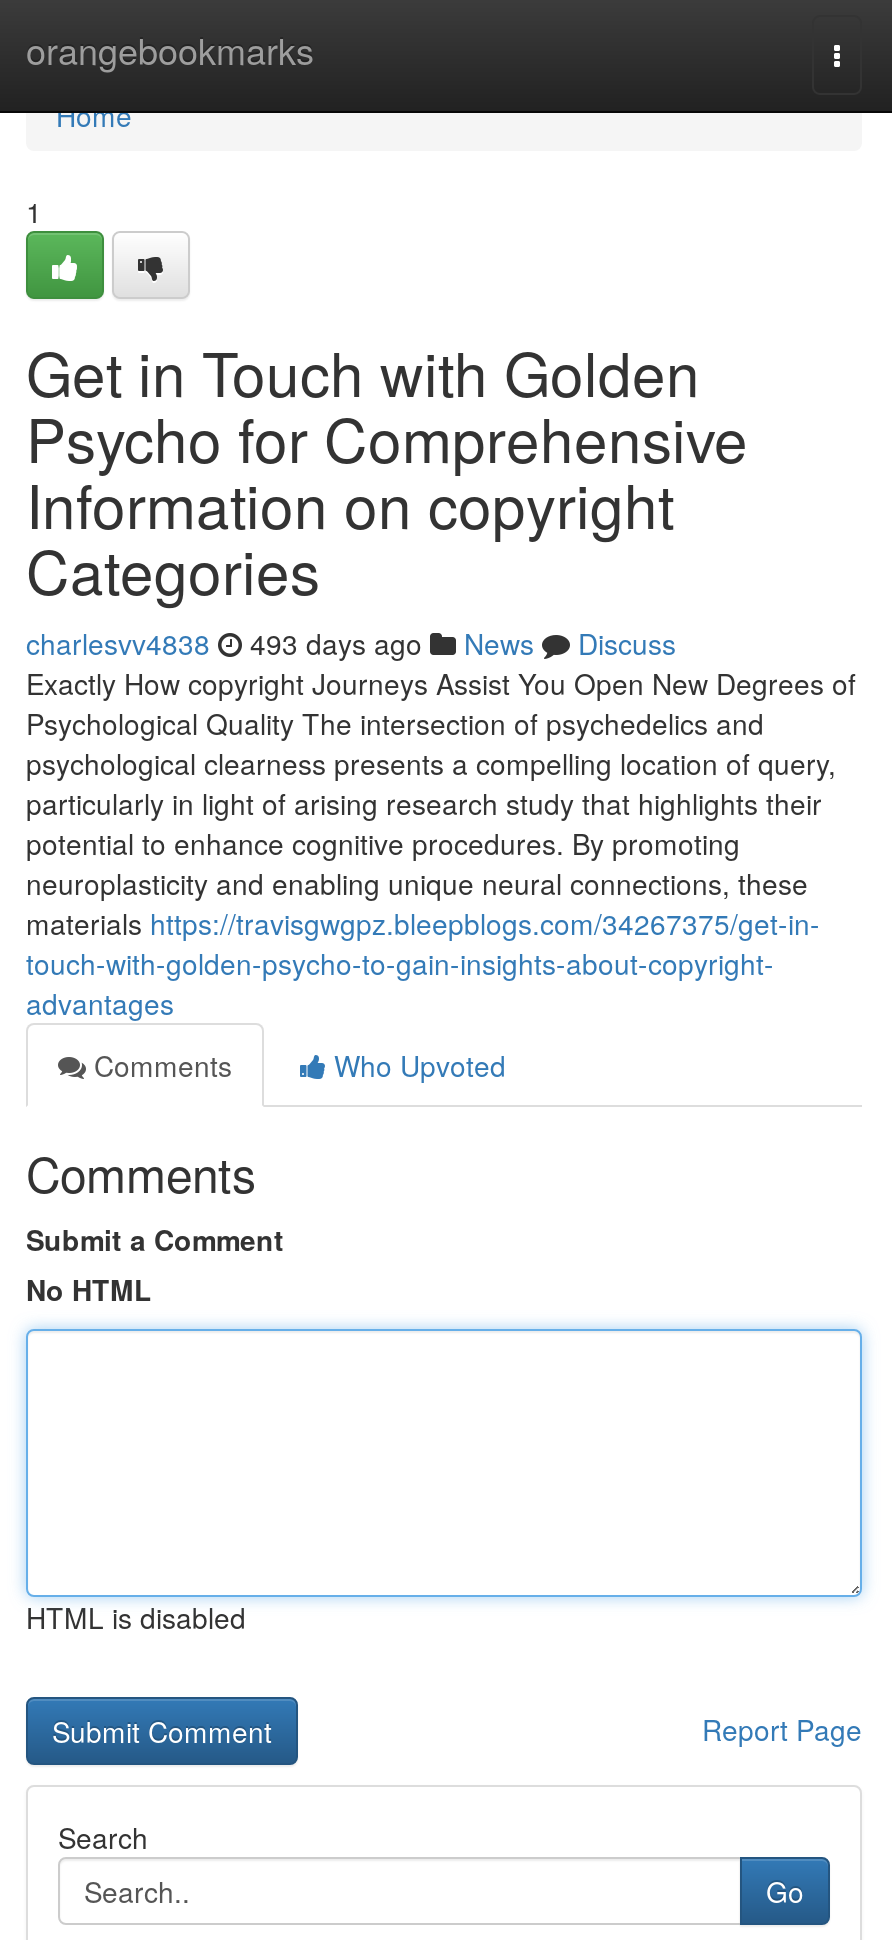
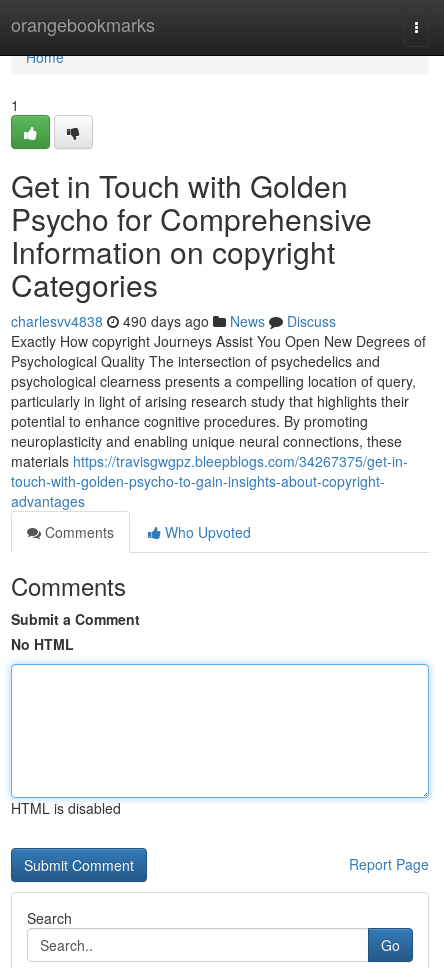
- charlesvv4838 493 days ago News Discuss
+ charlesvv4838 490 days ago News Discuss
